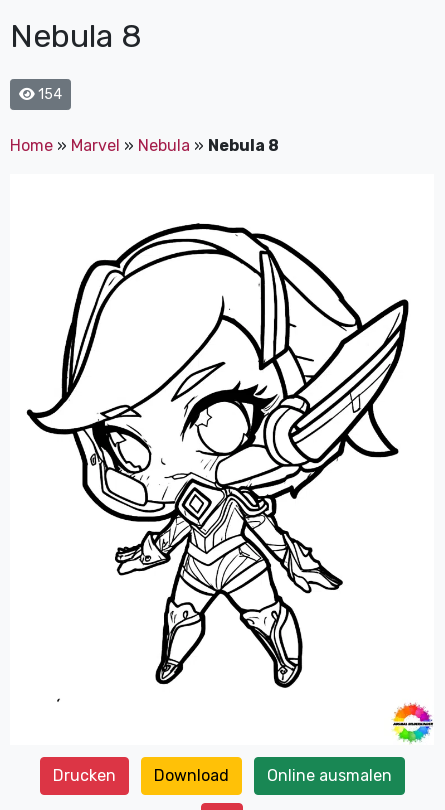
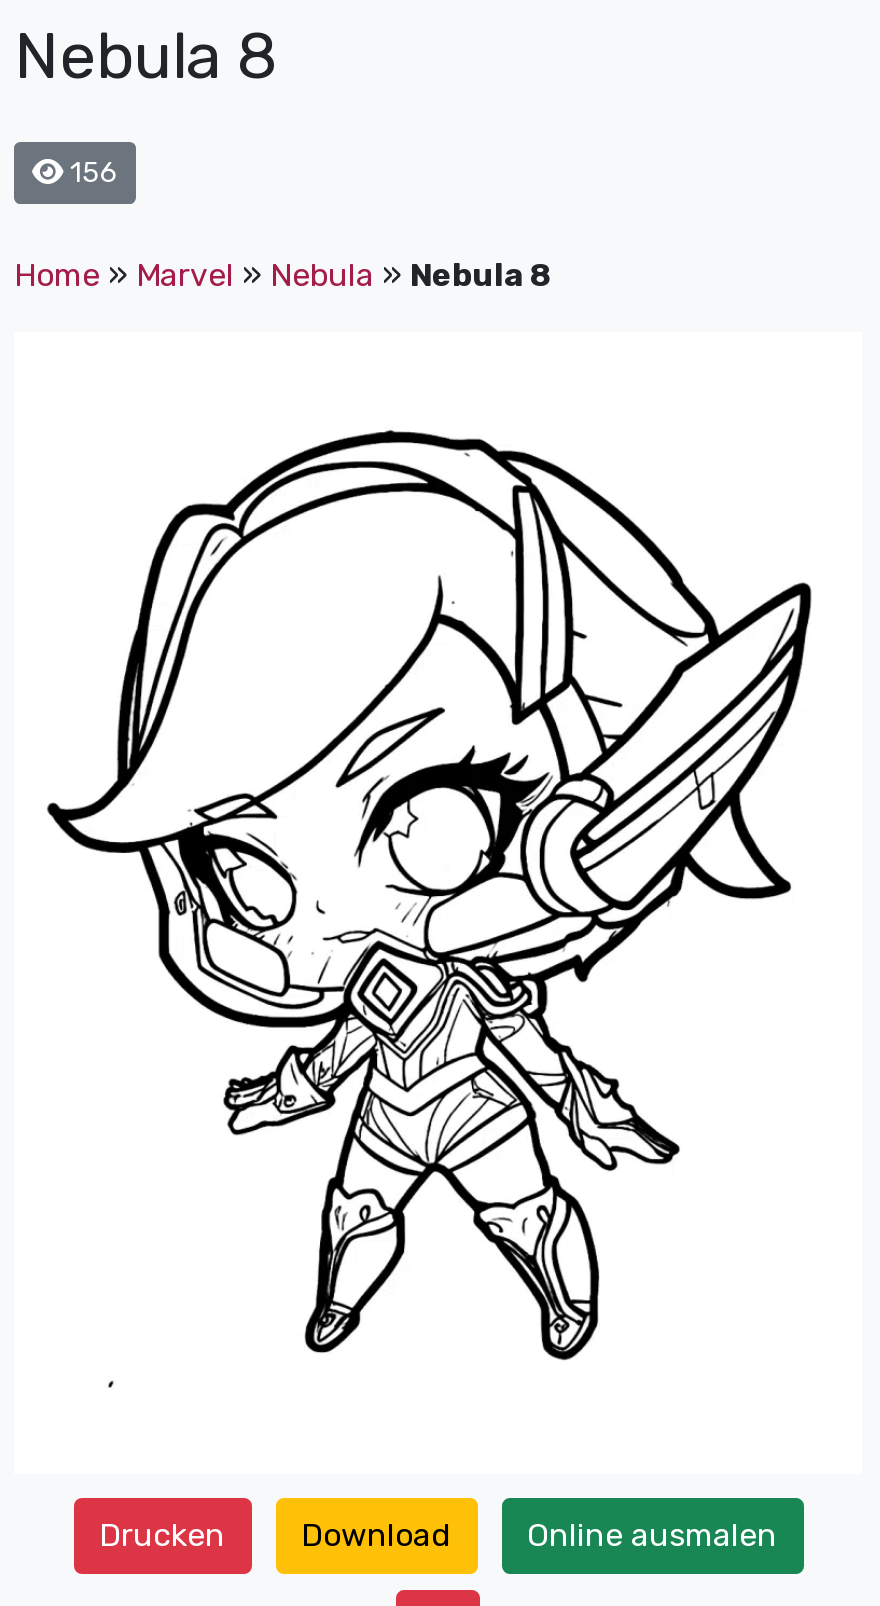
- 154
+ 156

- [image]
